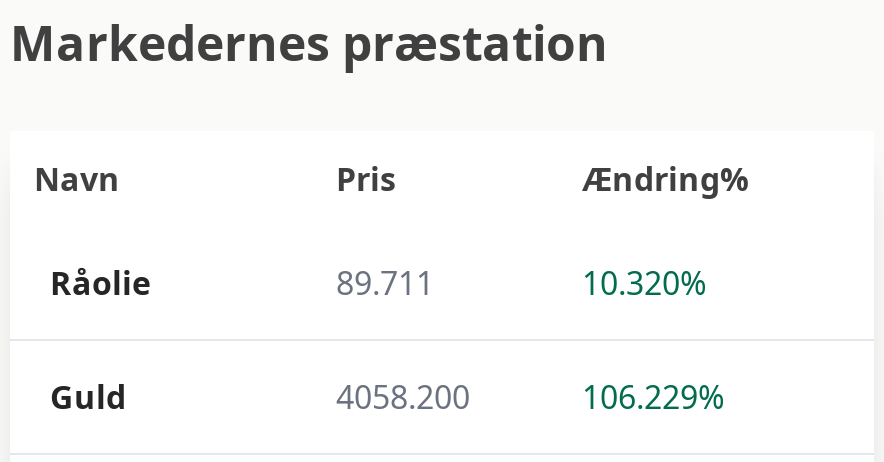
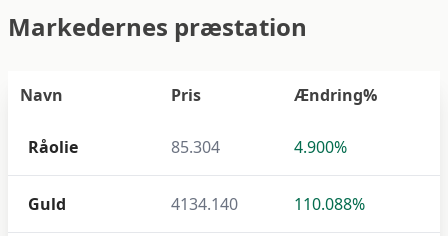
- 89.711
+ 85.304

- 10.320%
+ 4.900%

- 4058.200
+ 4134.140

- 106.229%
+ 110.088%
